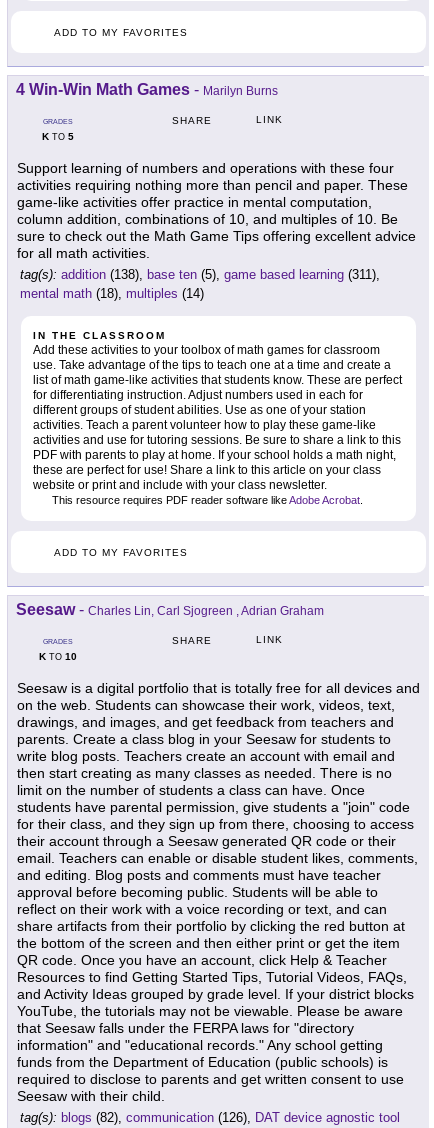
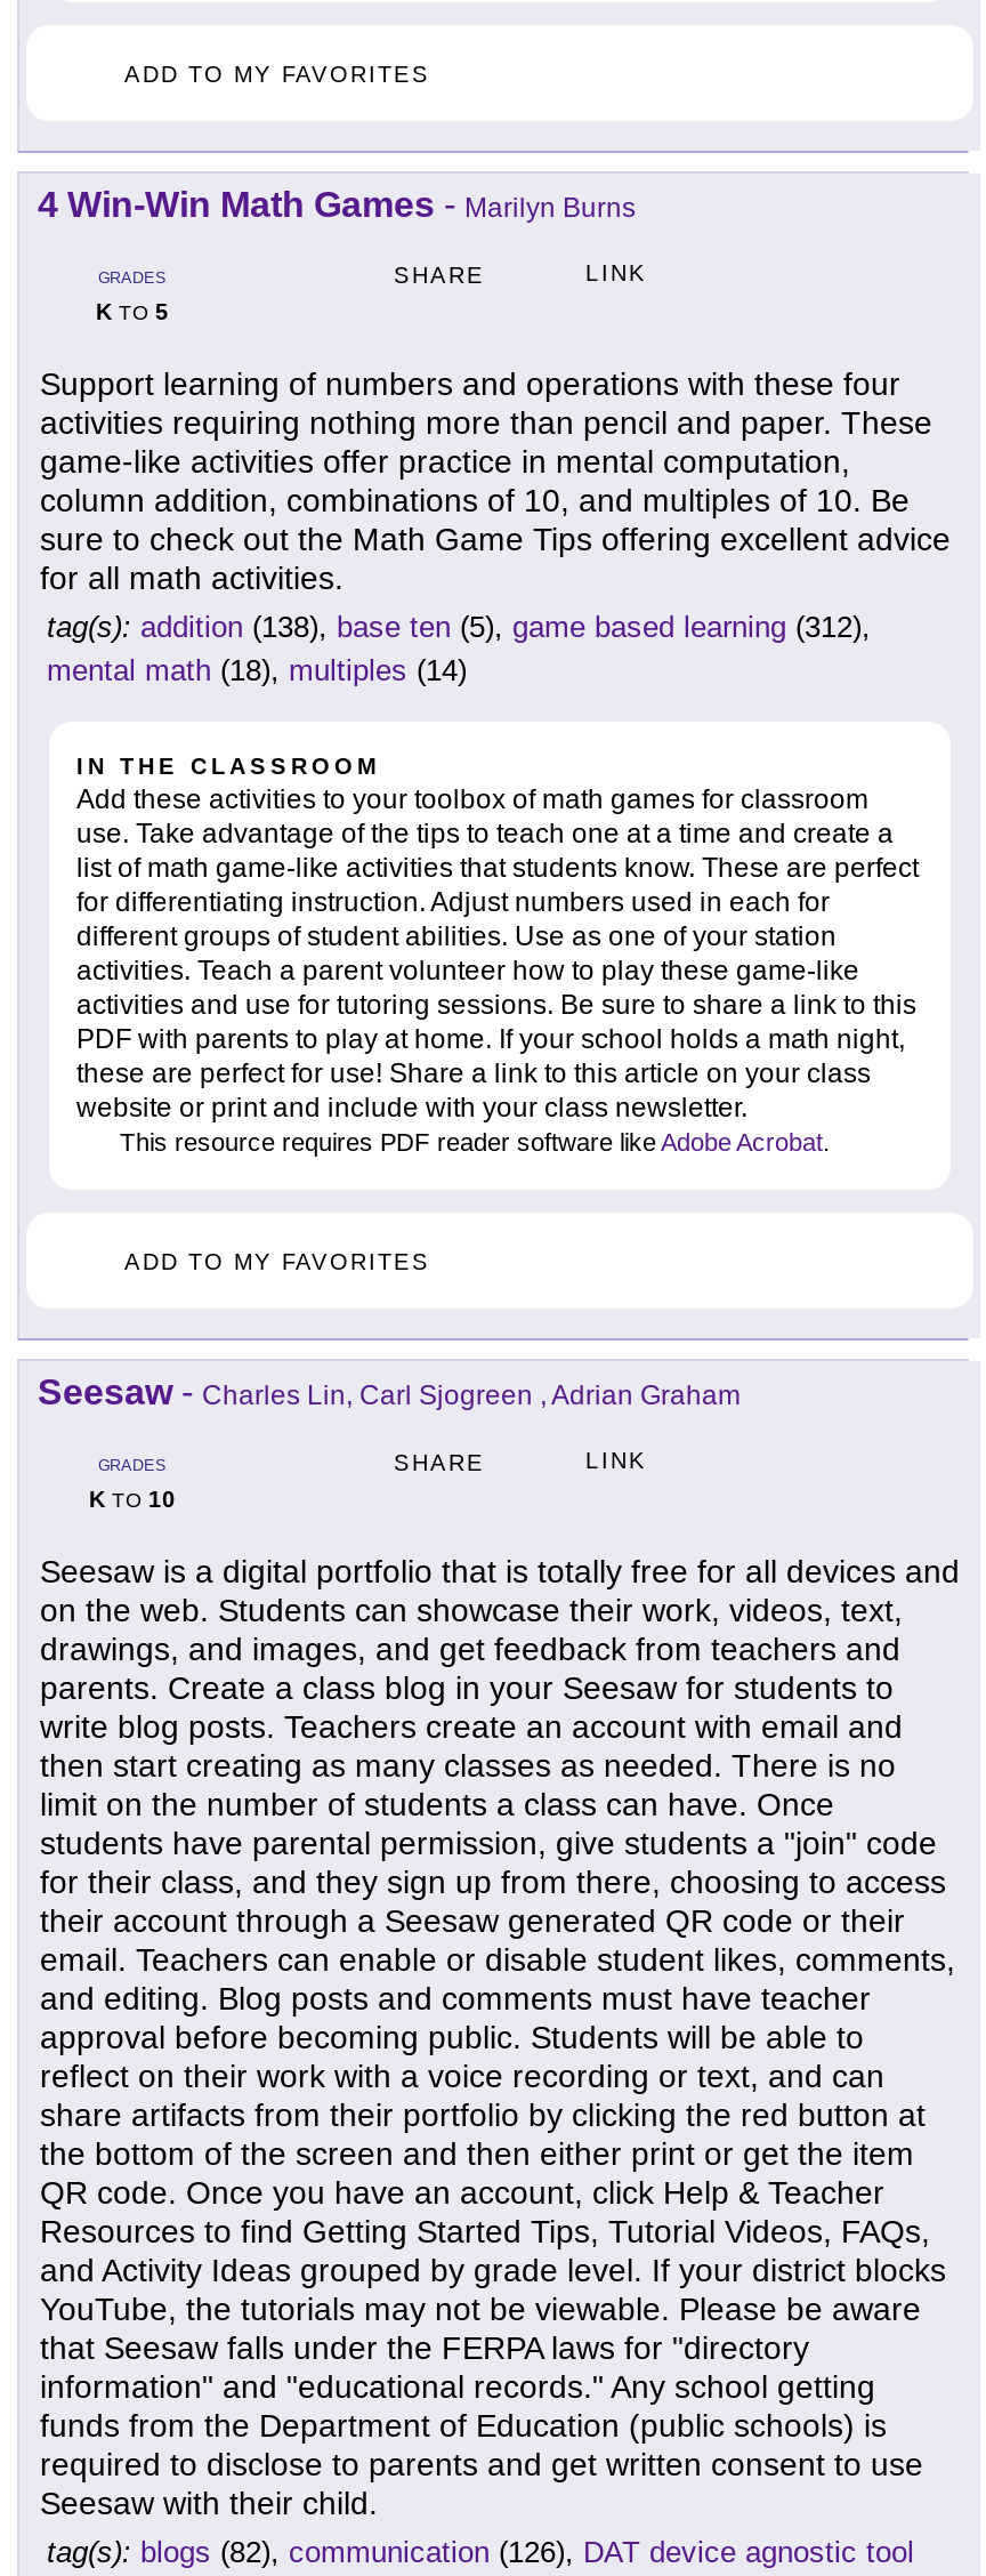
- tag(s): addition (138), base ten (5), game based learning (311),
+ tag(s): addition (138), base ten (5), game based learning (312),
